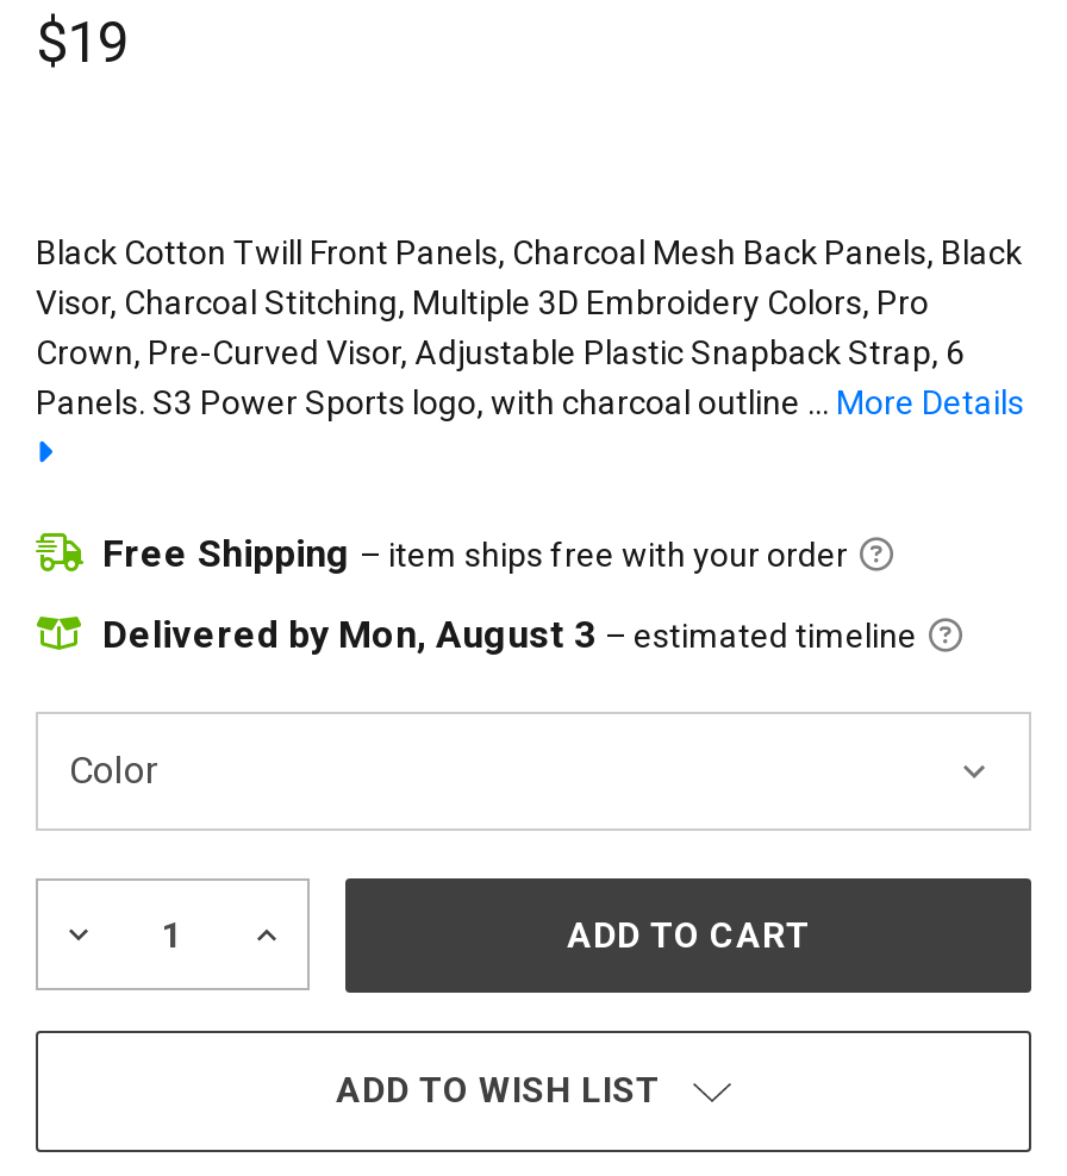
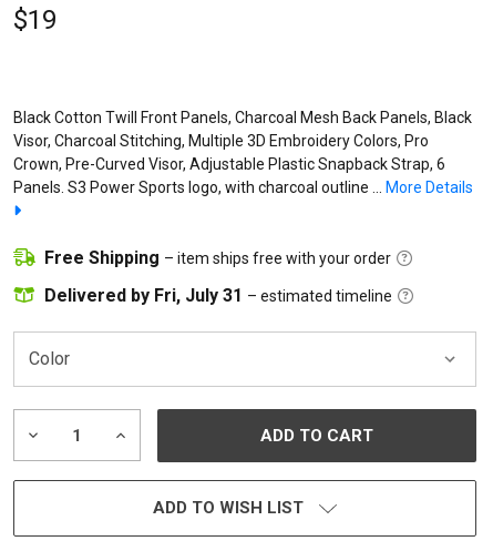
- Delivered by Mon, August 3 – estimated timeline
+ Delivered by Fri, July 31 – estimated timeline
